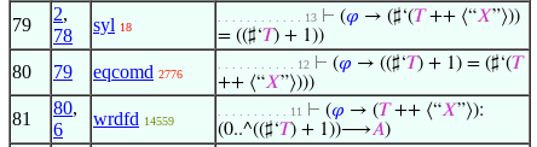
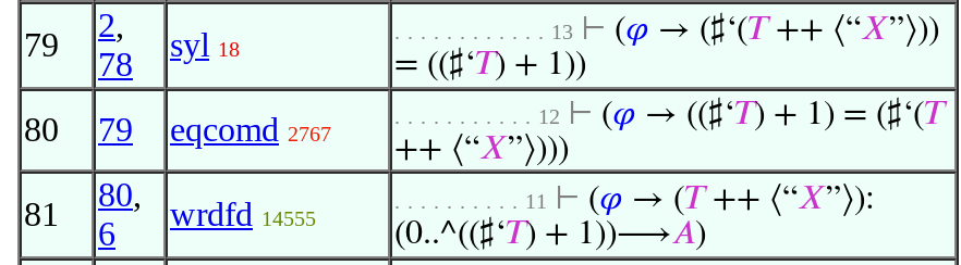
- eqcomd 2776
+ eqcomd 2767

- wrdfd 14559
+ wrdfd 14555
